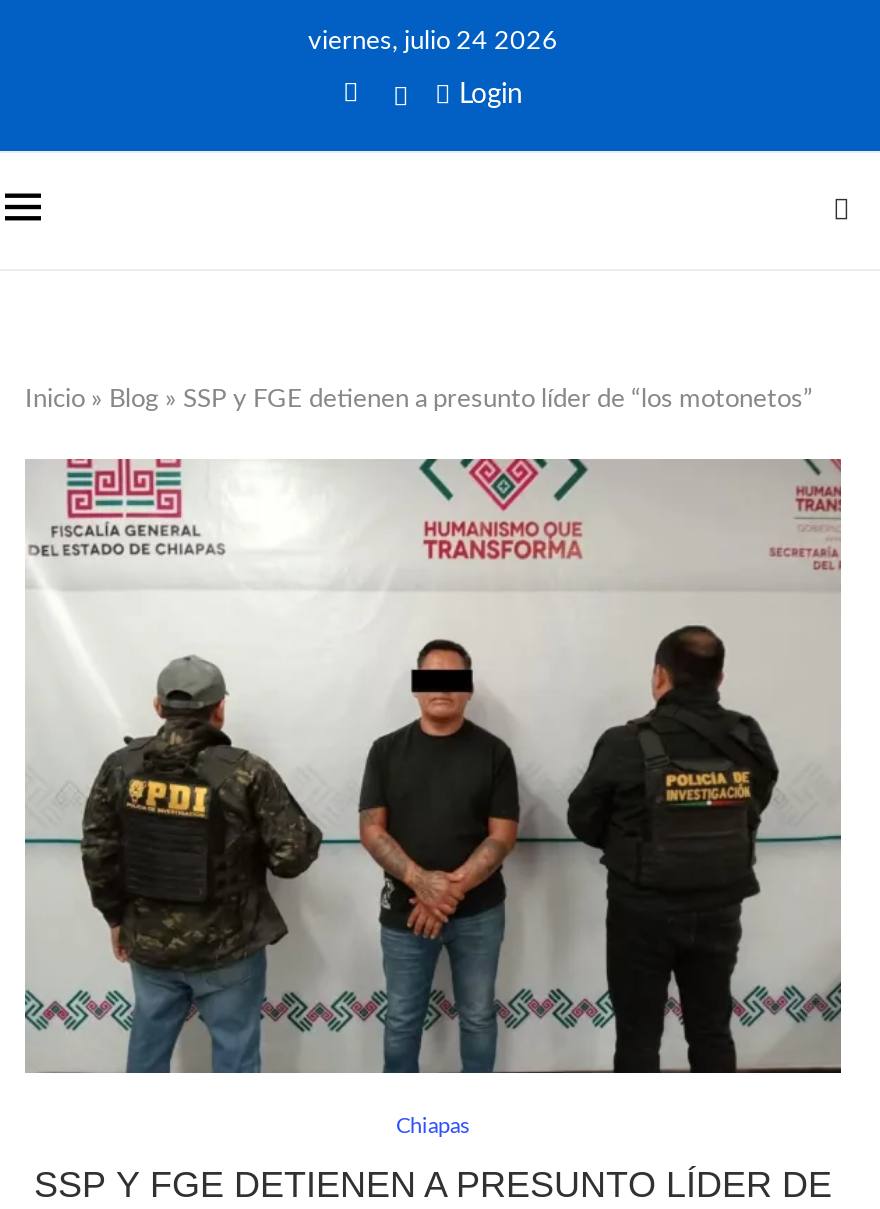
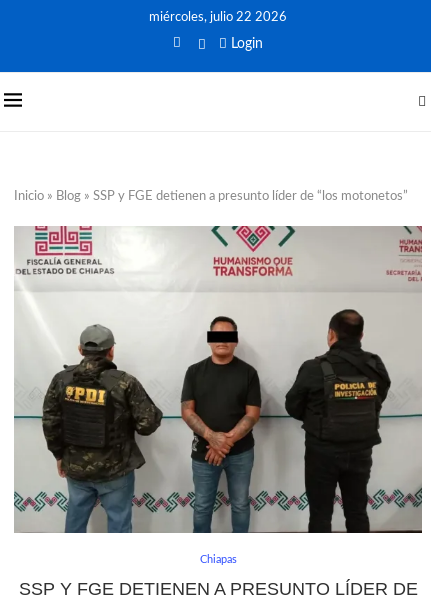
- viernes, julio 24 2026
+ miércoles, julio 22 2026
